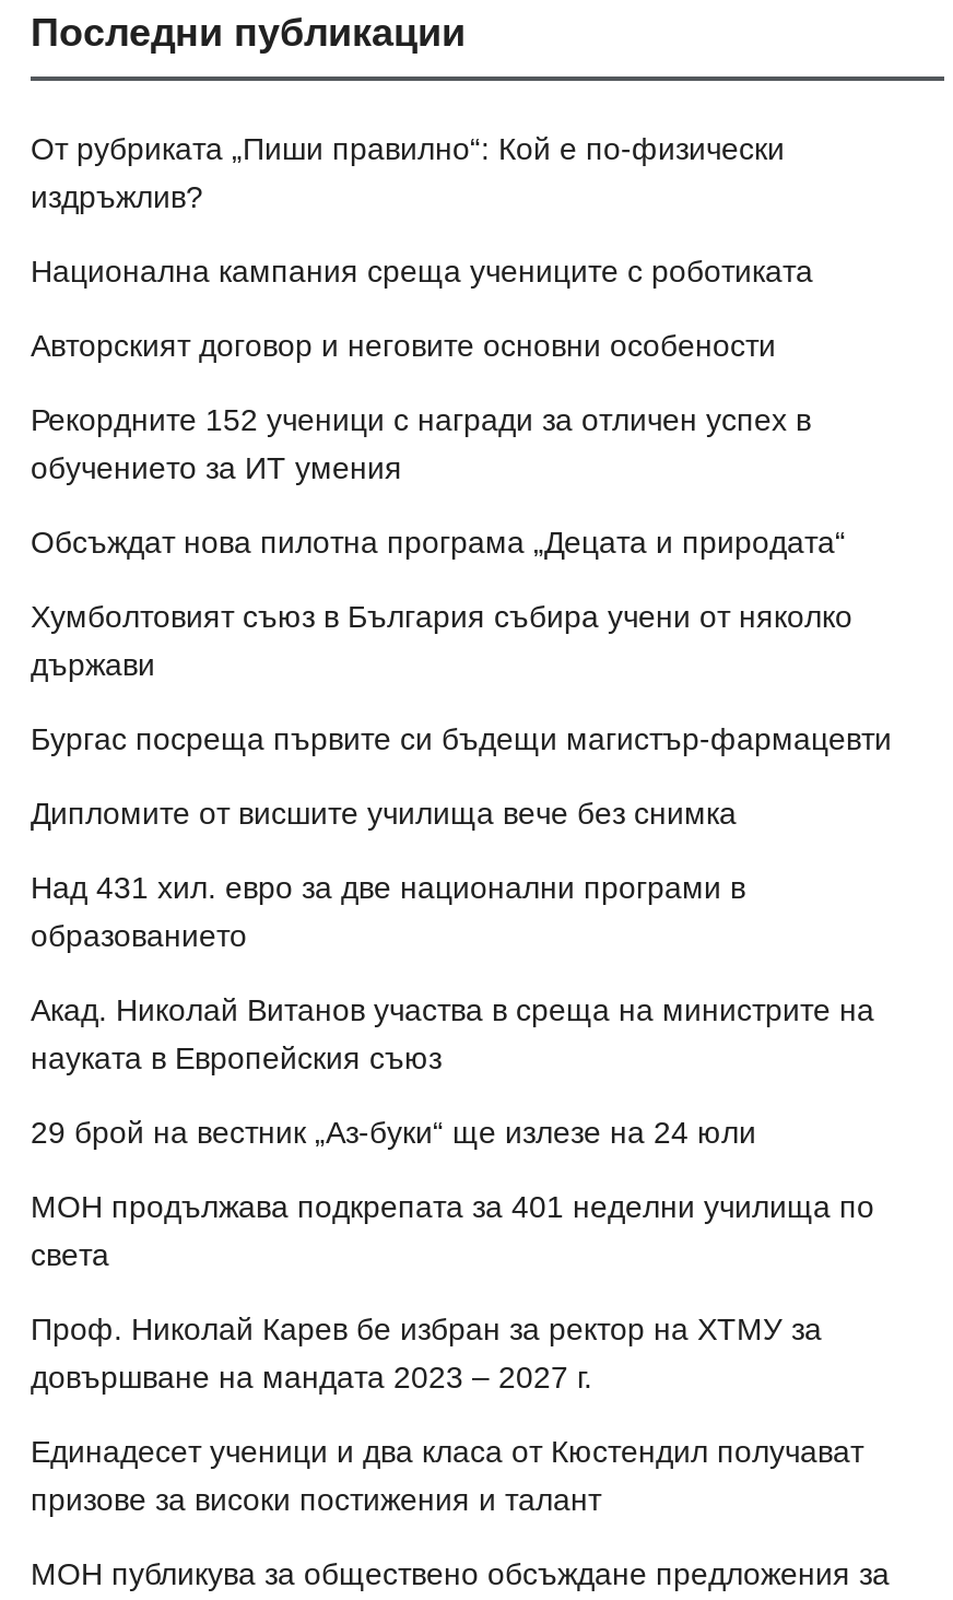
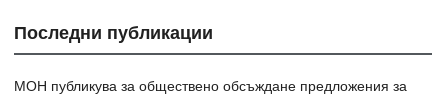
- От рубриката „Пиши правилно“: Кой е по-физически
- издръжлив?
- Национална кампания среща учениците с роботиката
- Авторският договор и неговите основни особености
- Рекордните 152 ученици с награди за отличен успех в
- обучението за ИТ умения
- Обсъждат нова пилотна програма „Децата и природата“
- Хумболтовият съюз в България събира учени от няколко
- държави
- Бургас посреща първите си бъдещи магистър-фармацевти
- Дипломите от висшите училища вече без снимка
- Над 431 хил. евро за две национални програми в
- образованието
- Акад. Николай Витанов участва в среща на министрите на
- науката в Европейския съюз
- 29 брой на вестник „Аз-буки“ ще излезе на 24 юли
- МОН продължава подкрепата за 401 неделни училища по
- света
- Проф. Николай Карев бе избран за ректор на ХТМУ за
- довършване на мандата 2023 – 2027 г.
- Единадесет ученици и два класа от Кюстендил получават
- призове за високи постижения и талант
